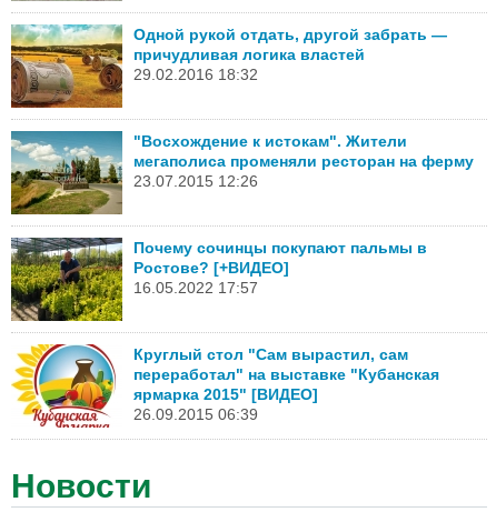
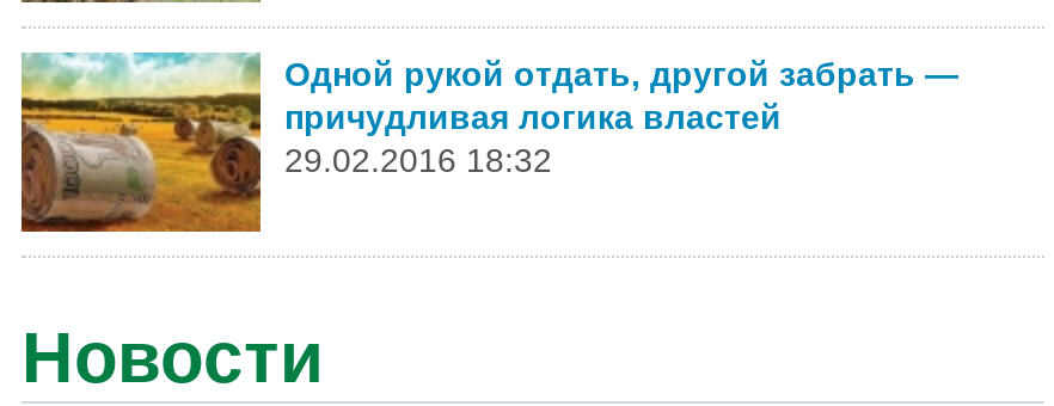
- [image]
- "Восхождение к истокам". Жители
- мегаполиса променяли ресторан на ферму
- 23.07.2015 12:26

- [image]
- Почему сочинцы покупают пальмы в
- Ростове? [+ВИДЕО]
- 16.05.2022 17:57

- [image]
- Круглый стол "Сам вырастил, сам
- переработал" на выставке "Кубанская
- ярмарка 2015" [ВИДЕО]
- 26.09.2015 06:39
